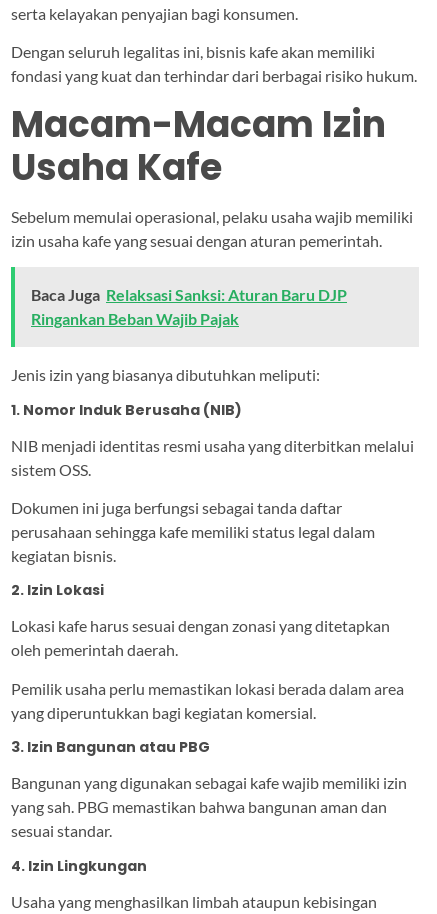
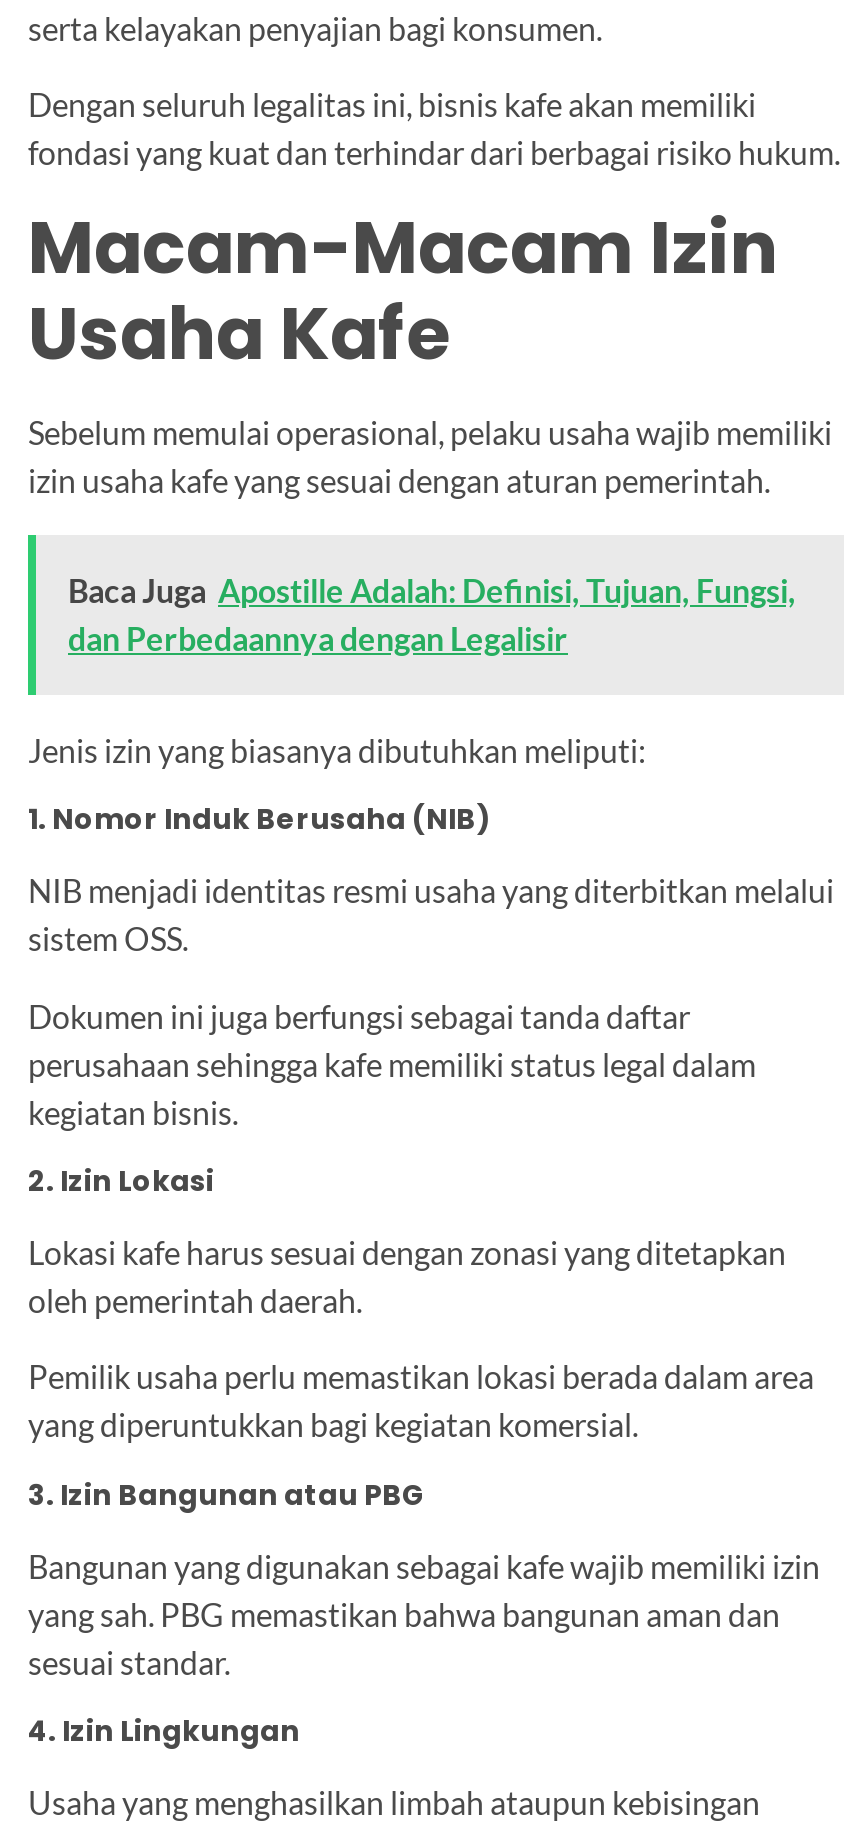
- Baca Juga Relaksasi Sanksi: Aturan Baru DJP
- Ringankan Beban Wajib Pajak
+ Baca Juga Apostille Adalah: Definisi, Tujuan, Fungsi,
+ dan Perbedaannya dengan Legalisir
